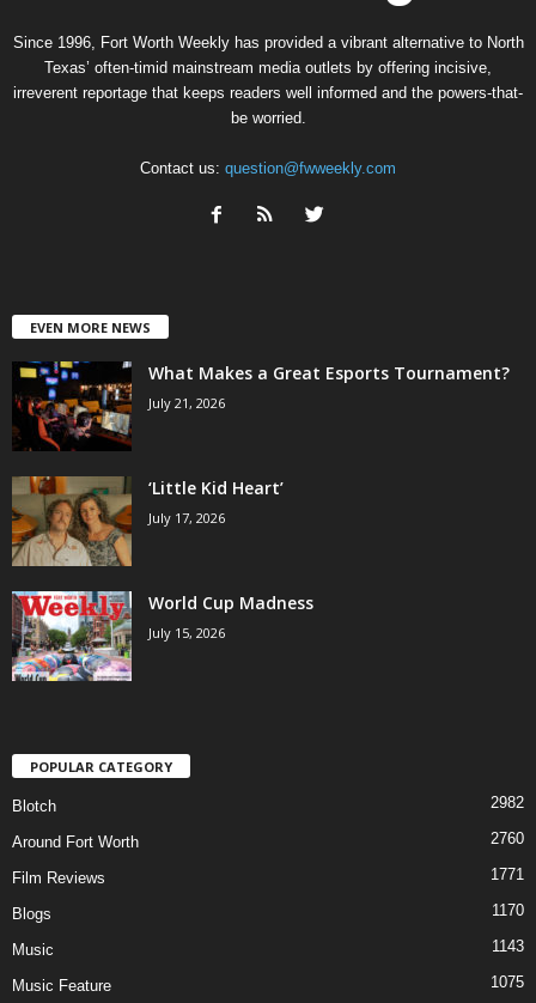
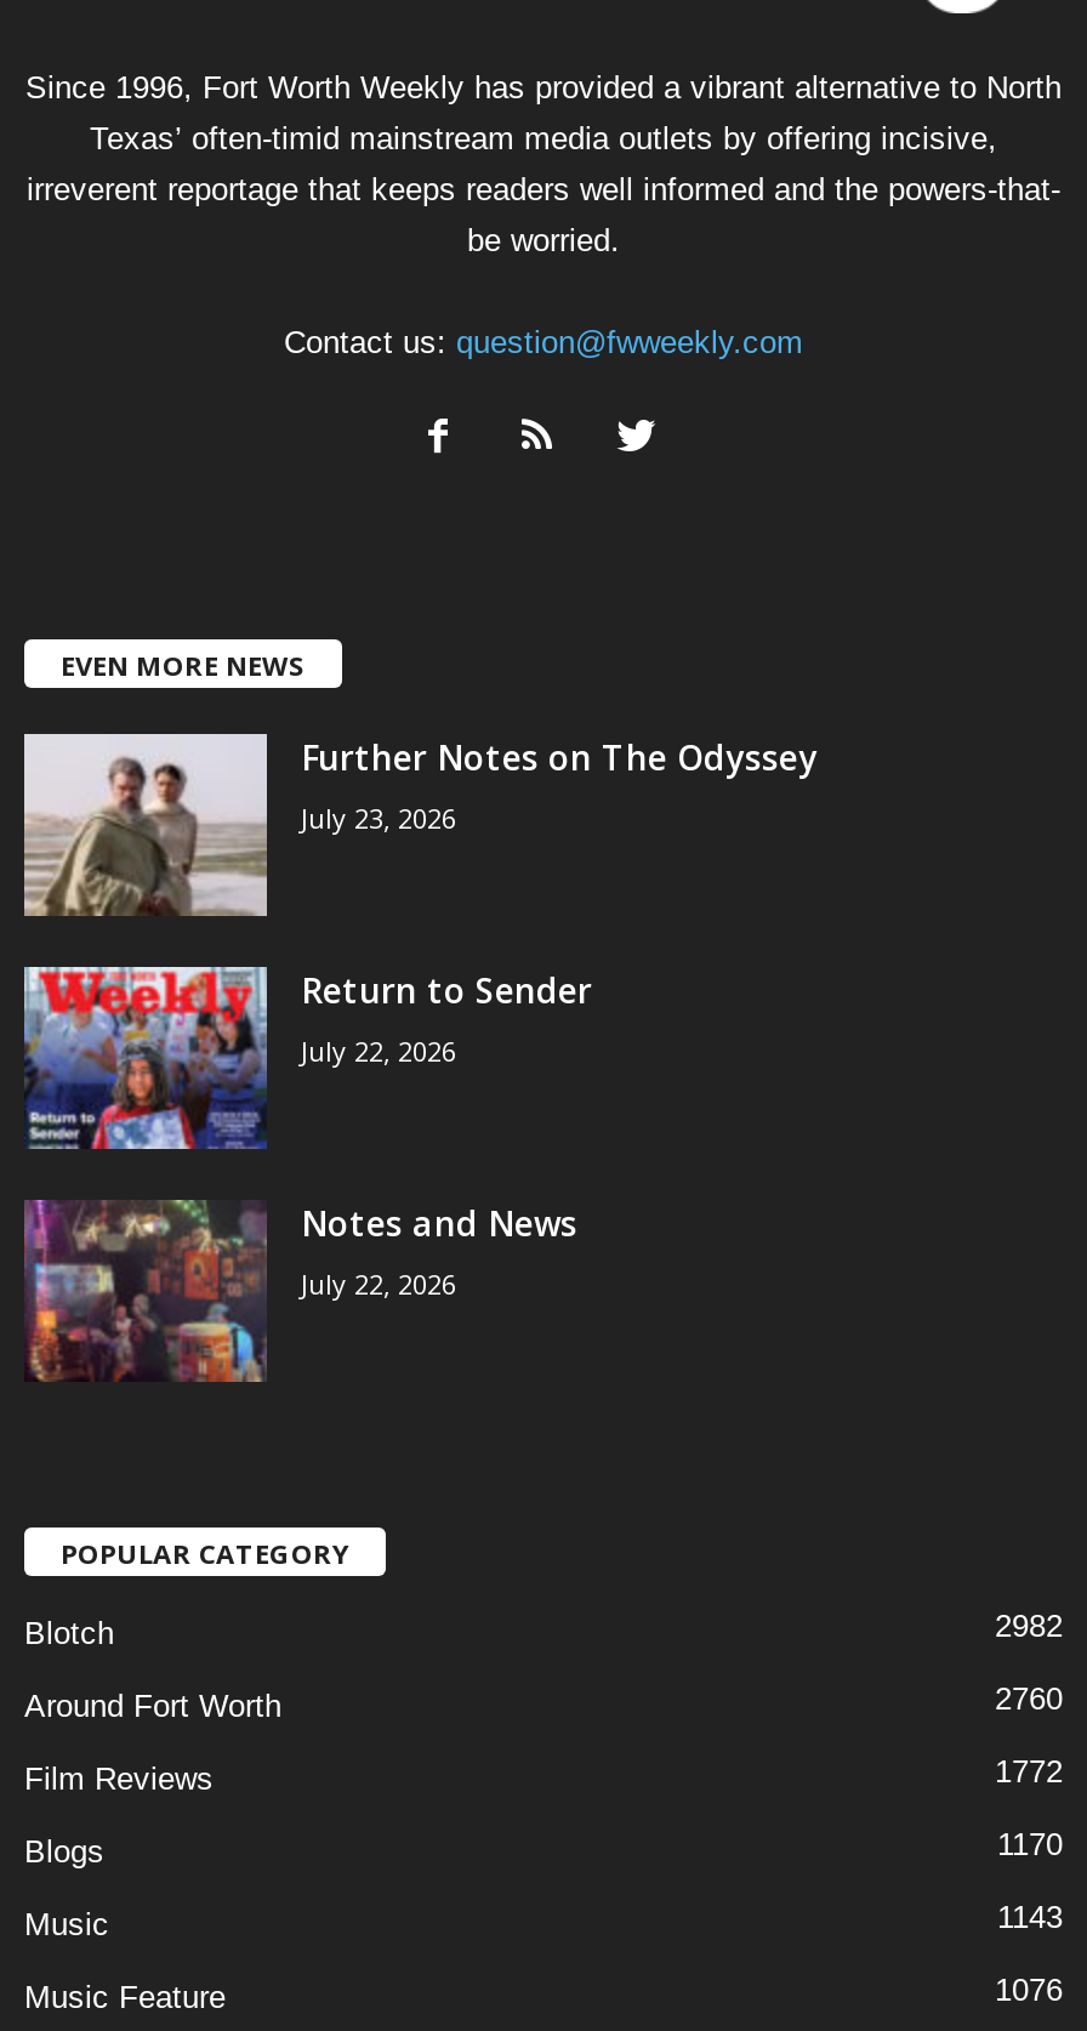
- [image]
- What Makes a Great Esports Tournament?
- July 21, 2026
+ [image]
+ Further Notes on The Odyssey
+ July 23, 2026

- [image]
- ‘Little Kid Heart’
- July 17, 2026
+ [image]
+ Return to Sender
+ July 22, 2026

- [image]
- World Cup Madness
- July 15, 2026
+ [image]
+ Notes and News
+ July 22, 2026

- 1771
+ 1772

- 1075
+ 1076
